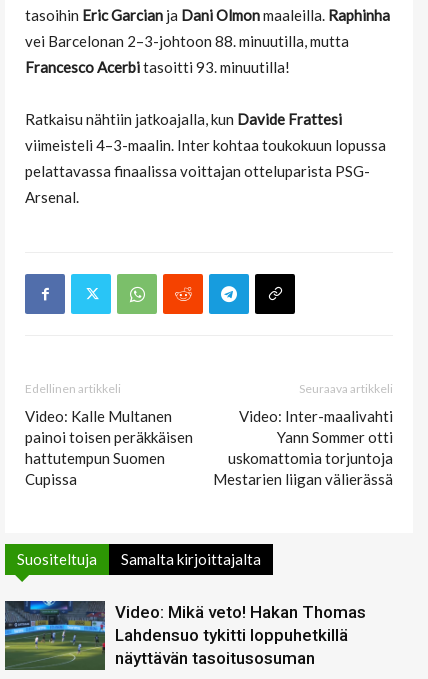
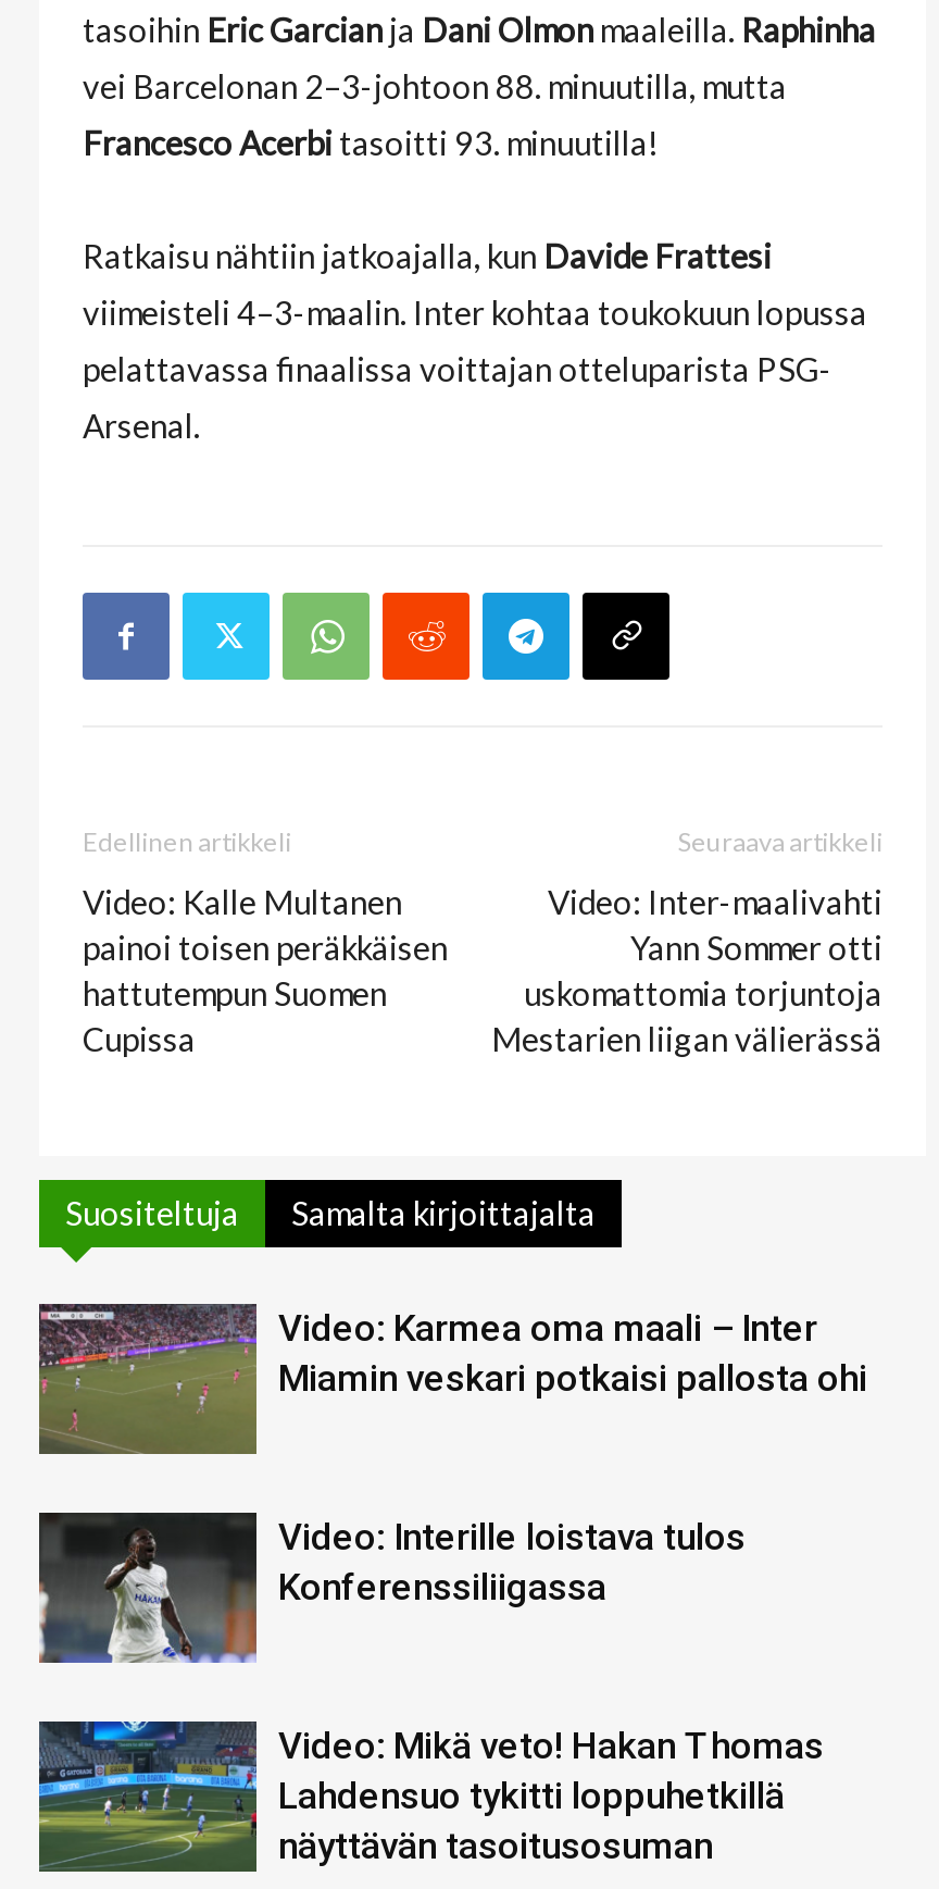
+ [image]
+ Video: Karmea oma maali – Inter
+ Miamin veskari potkaisi pallosta ohi

+ [image]
+ Video: Interille loistava tulos
+ Konferenssiliigassa
